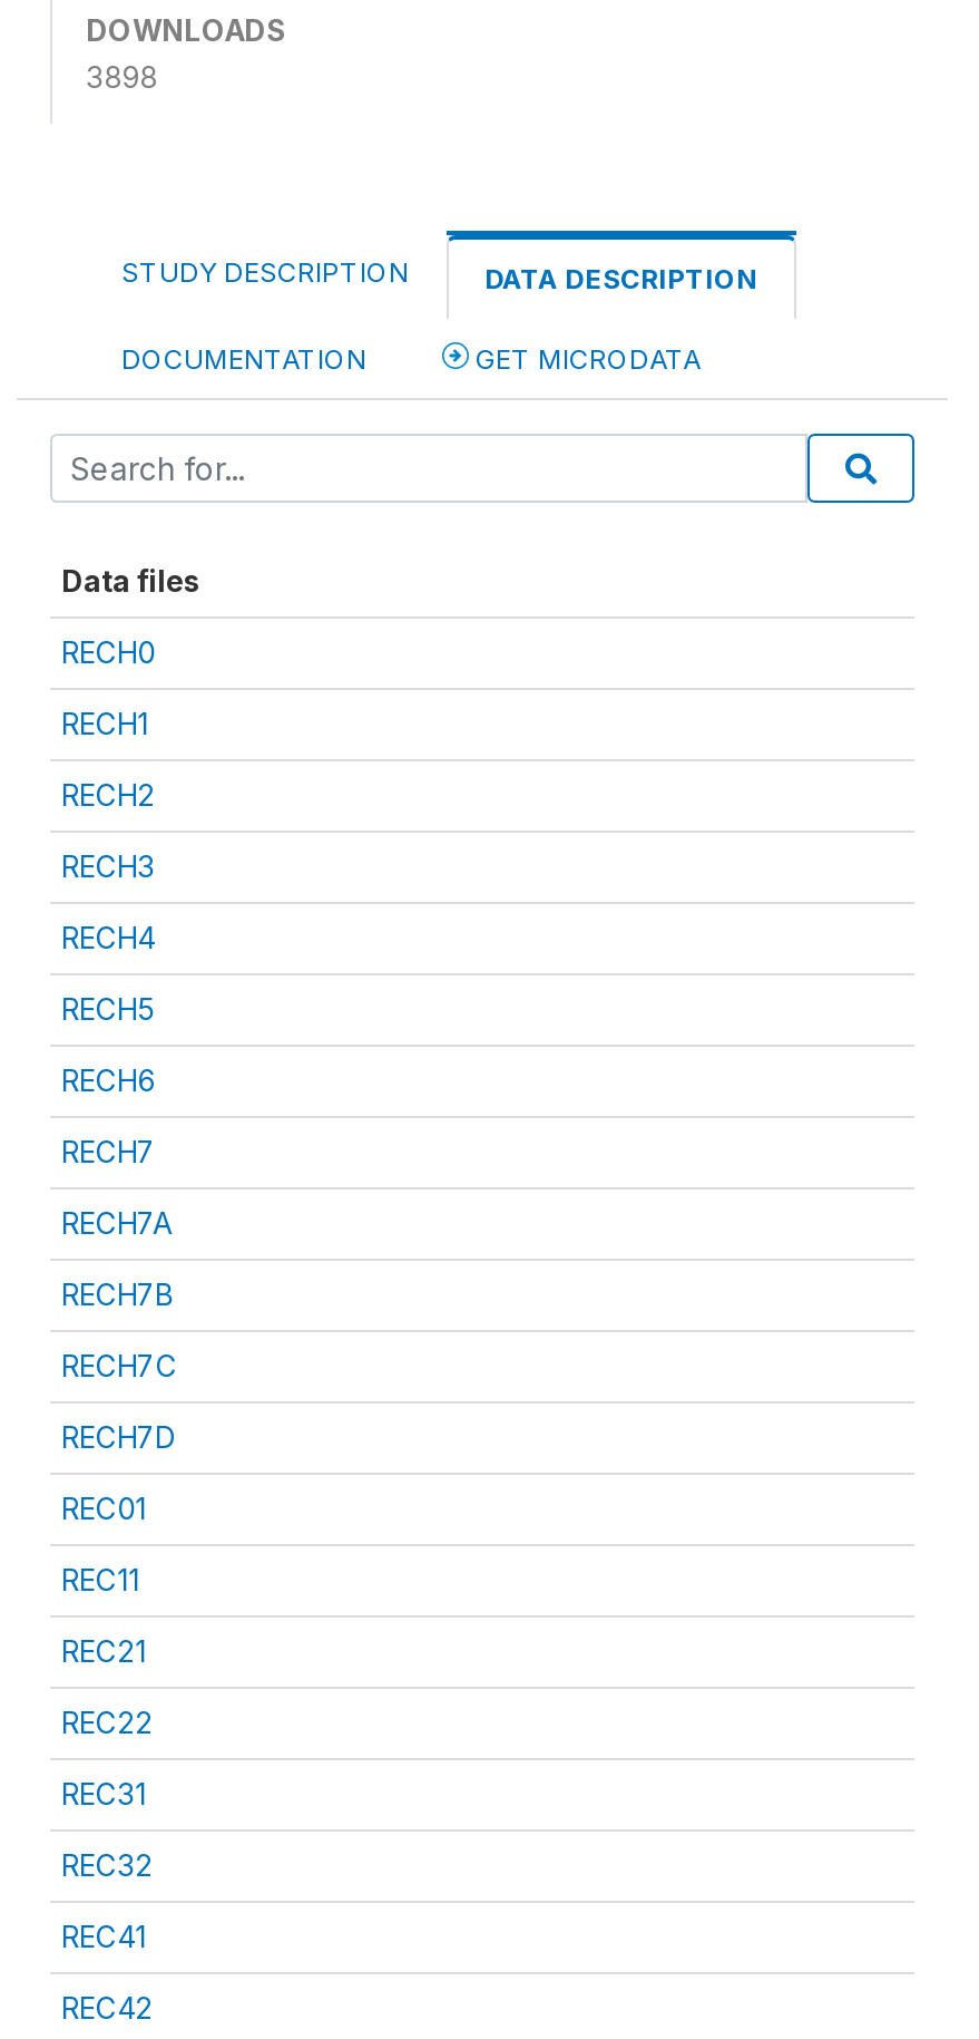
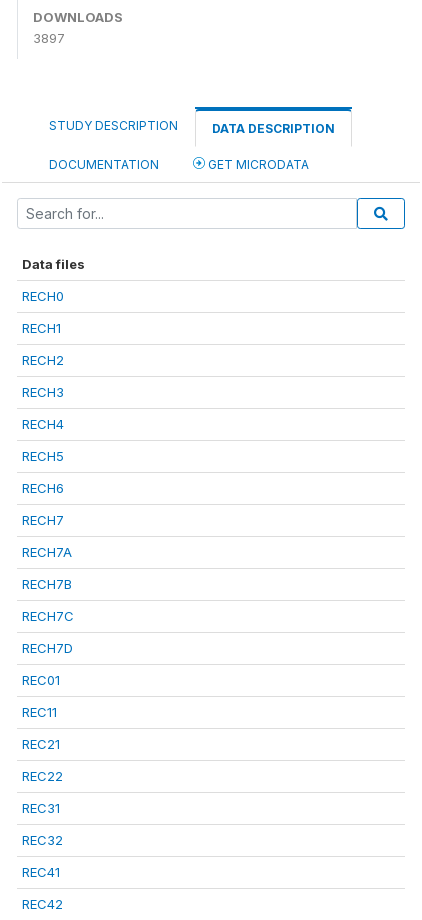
- 3898
+ 3897
